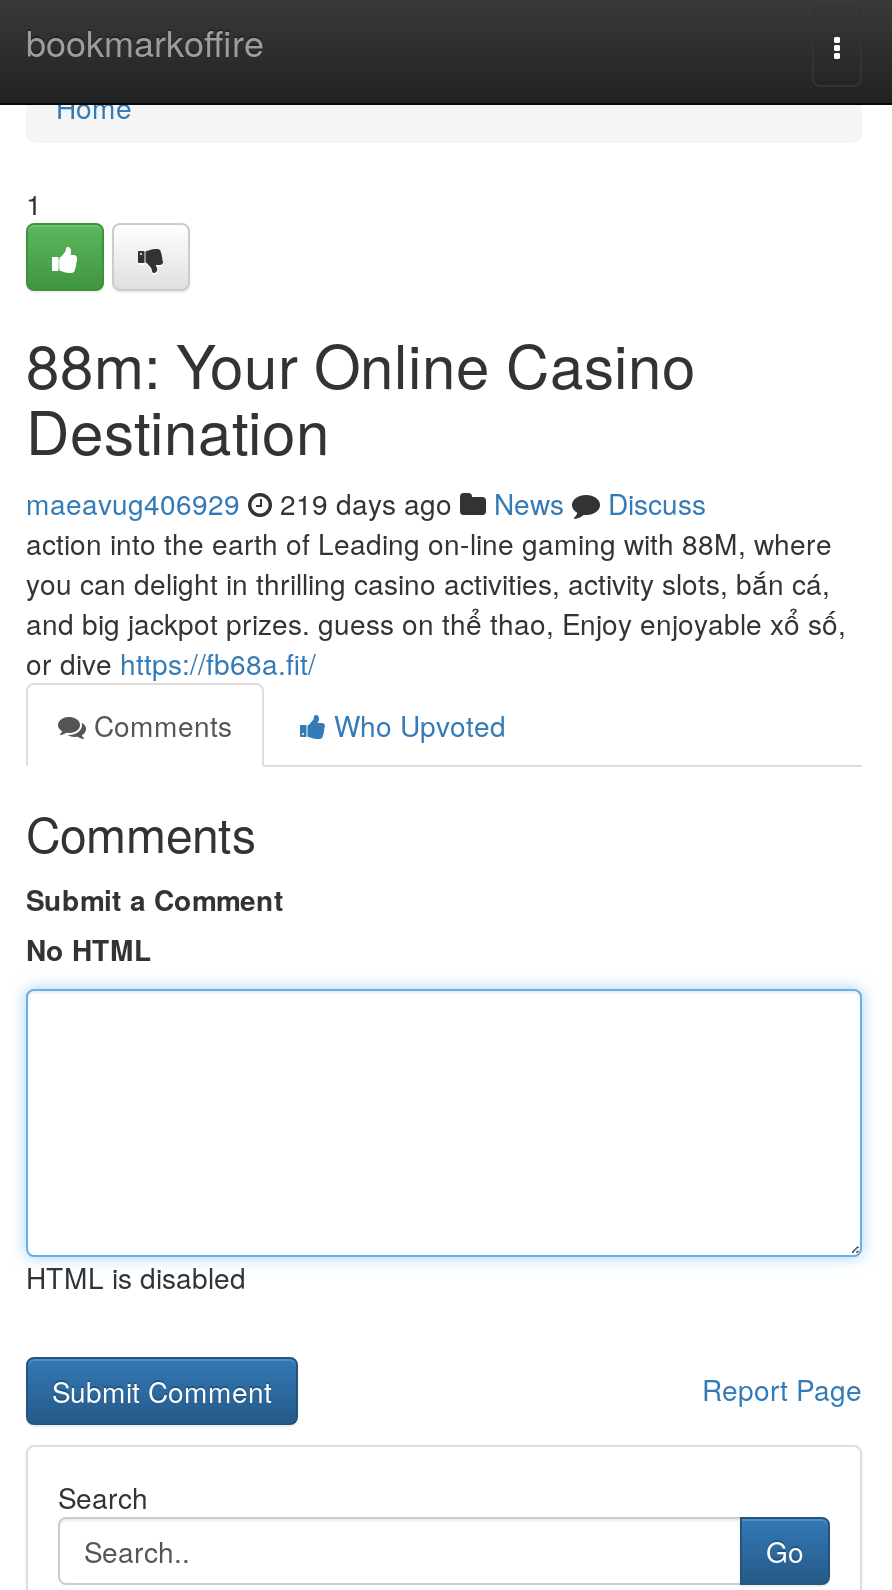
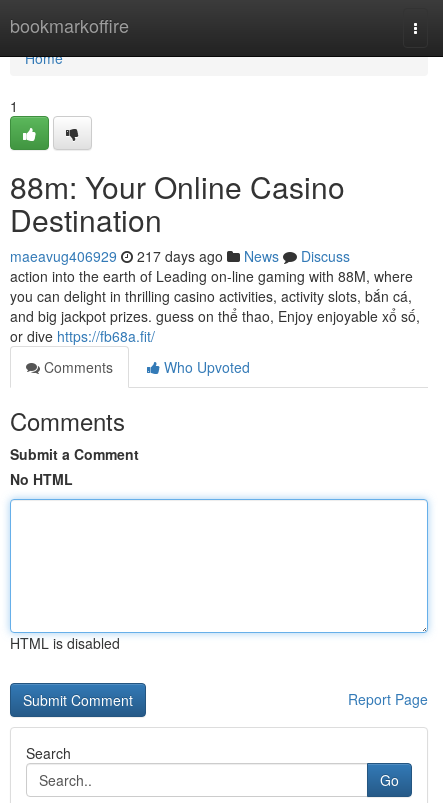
- maeavug406929 219 days ago News Discuss
+ maeavug406929 217 days ago News Discuss
